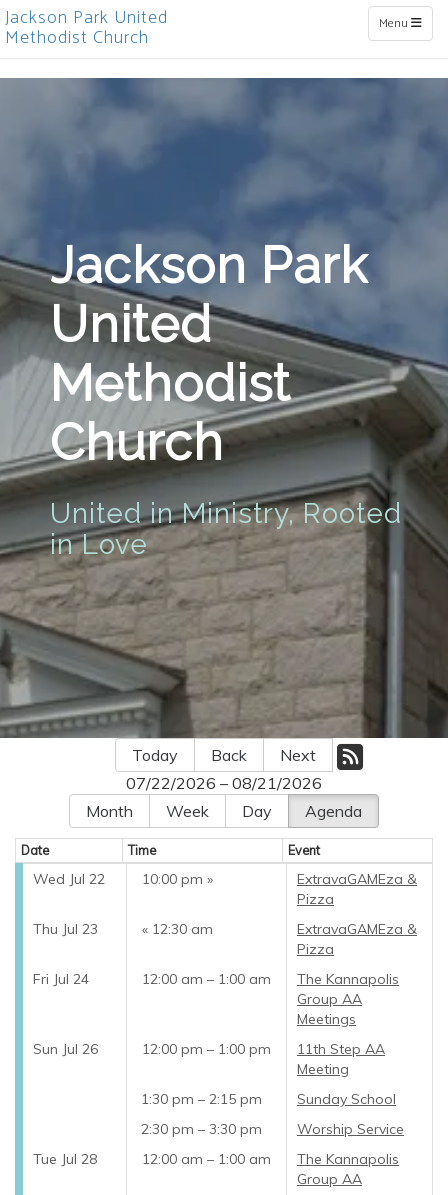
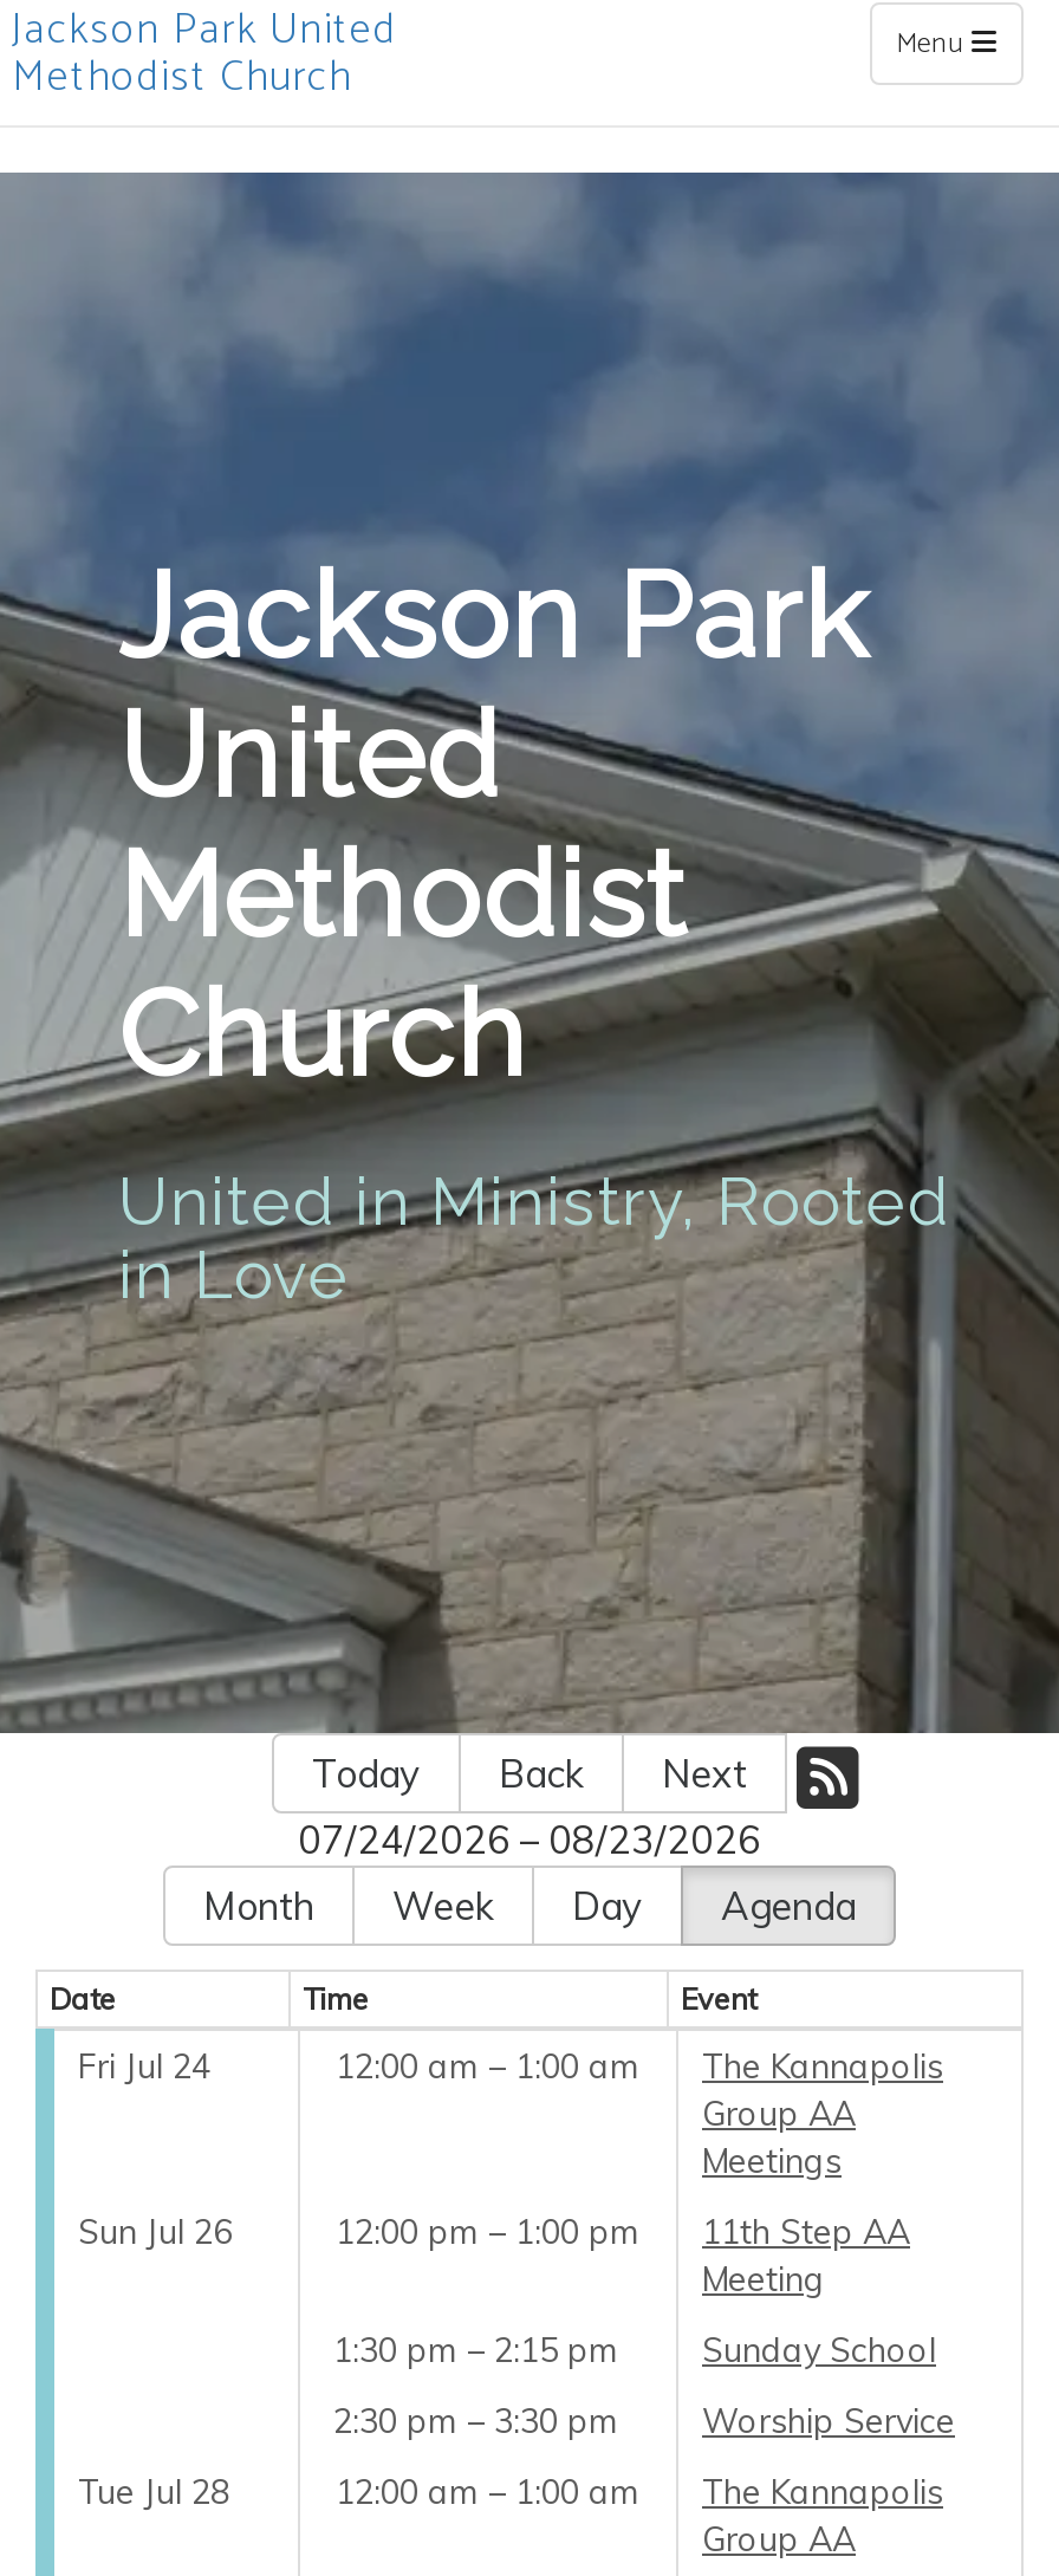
- 07/22/2026 – 08/21/2026
+ 07/24/2026 – 08/23/2026

- Wed Jul 22
- 10:00 pm
- ExtravaGAMEza &
- Pizza
- Thu Jul 23
- 12:30 am
- ExtravaGAMEza &
- Pizza
